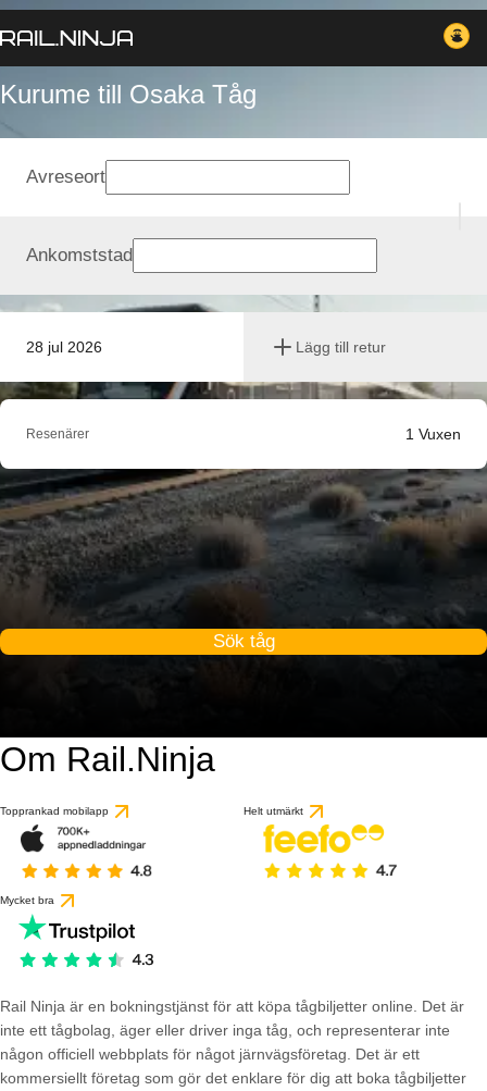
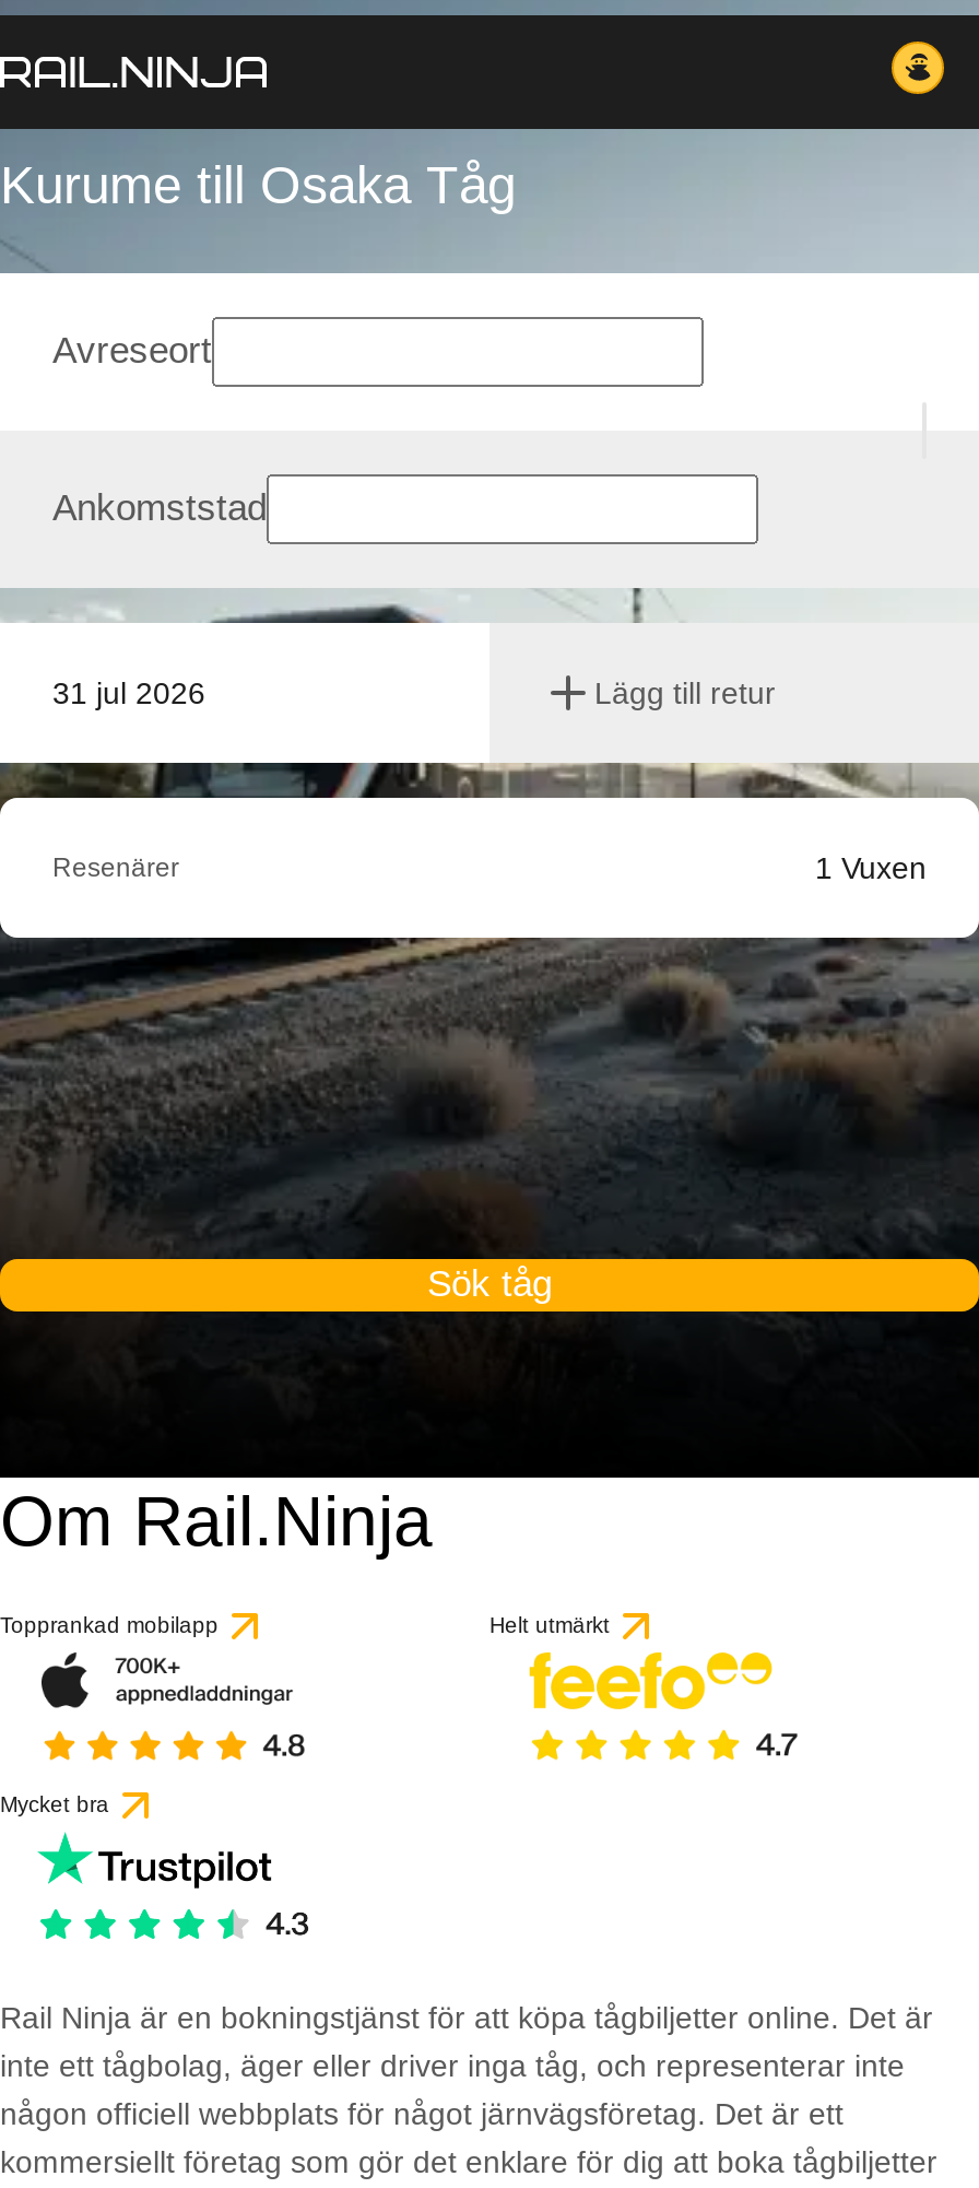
- 28 jul 2026
+ 31 jul 2026
